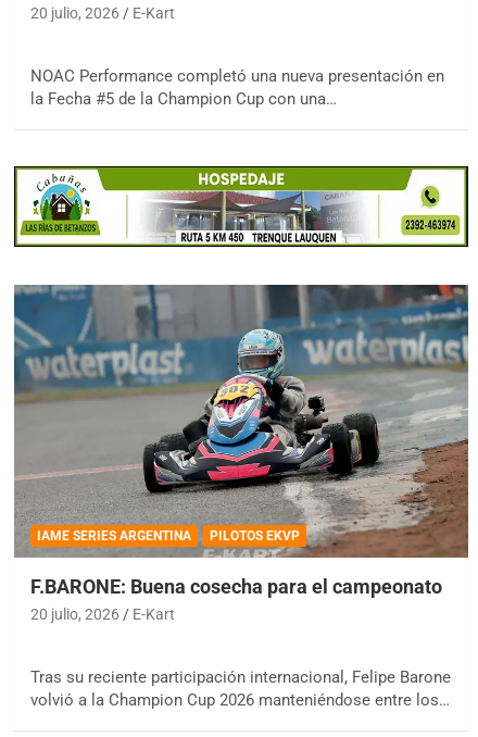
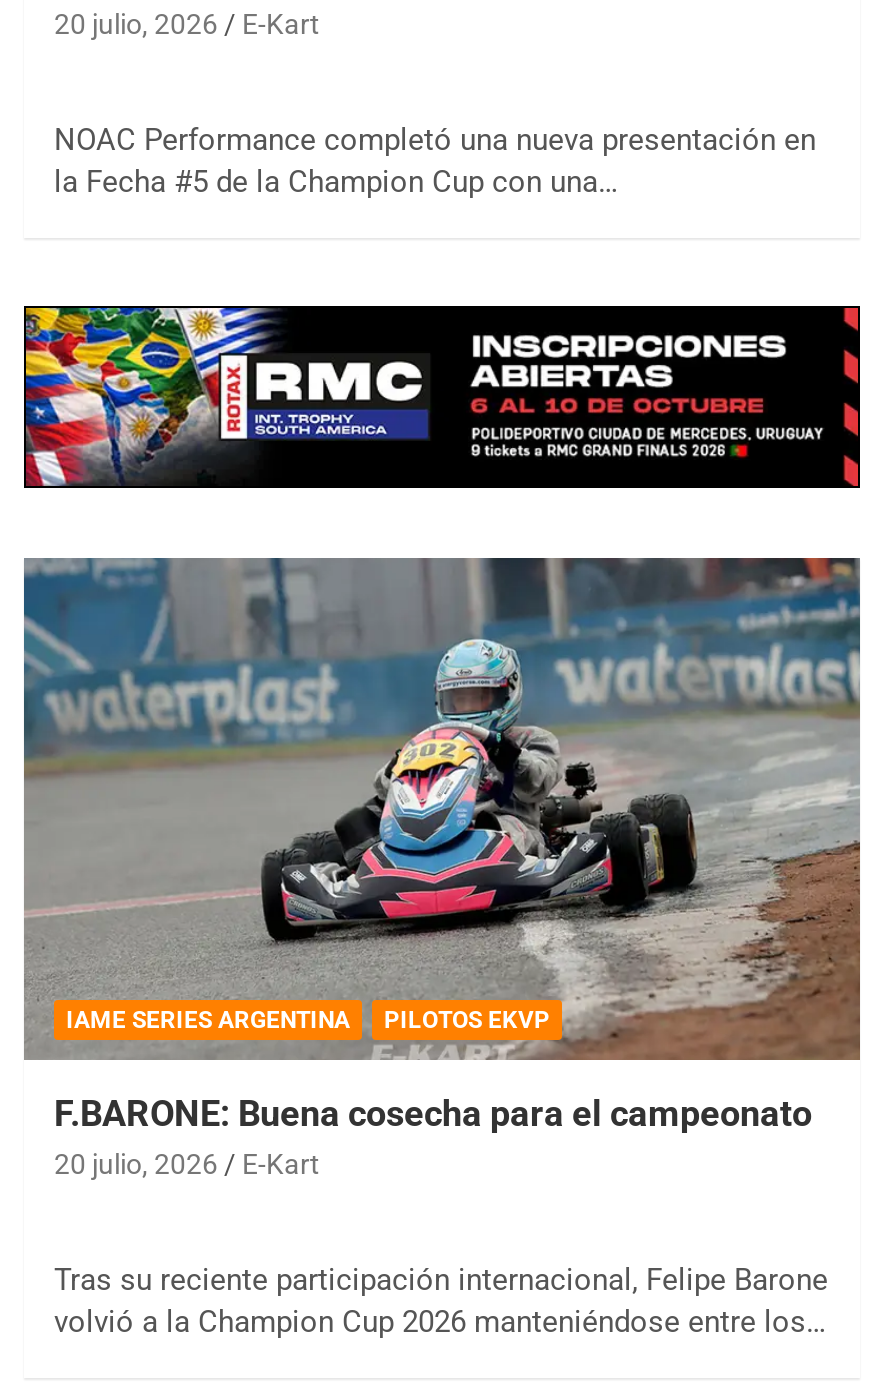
- [image]
+ [image]
